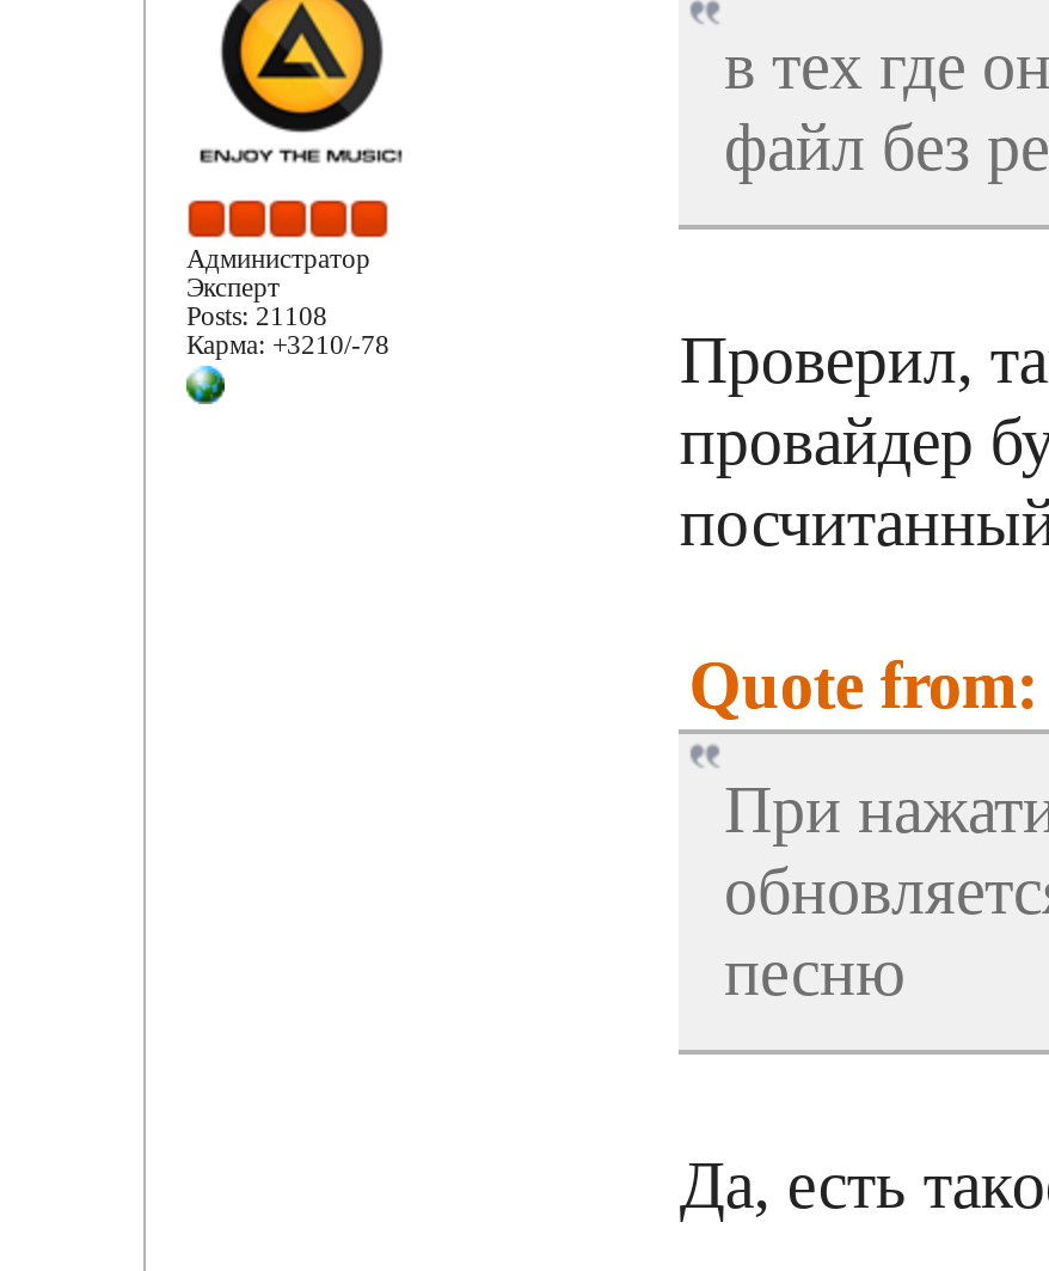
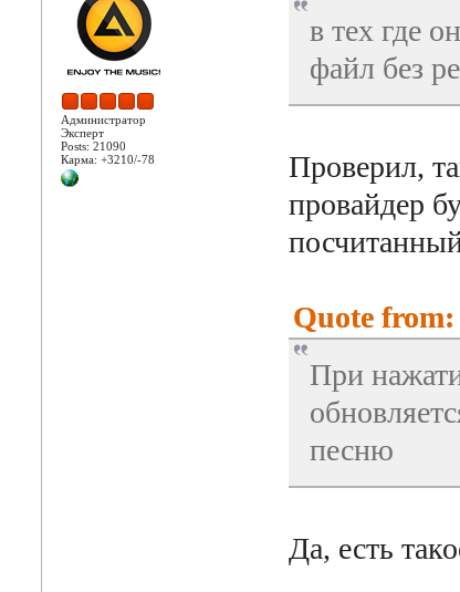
- Posts: 21108
+ Posts: 21090
